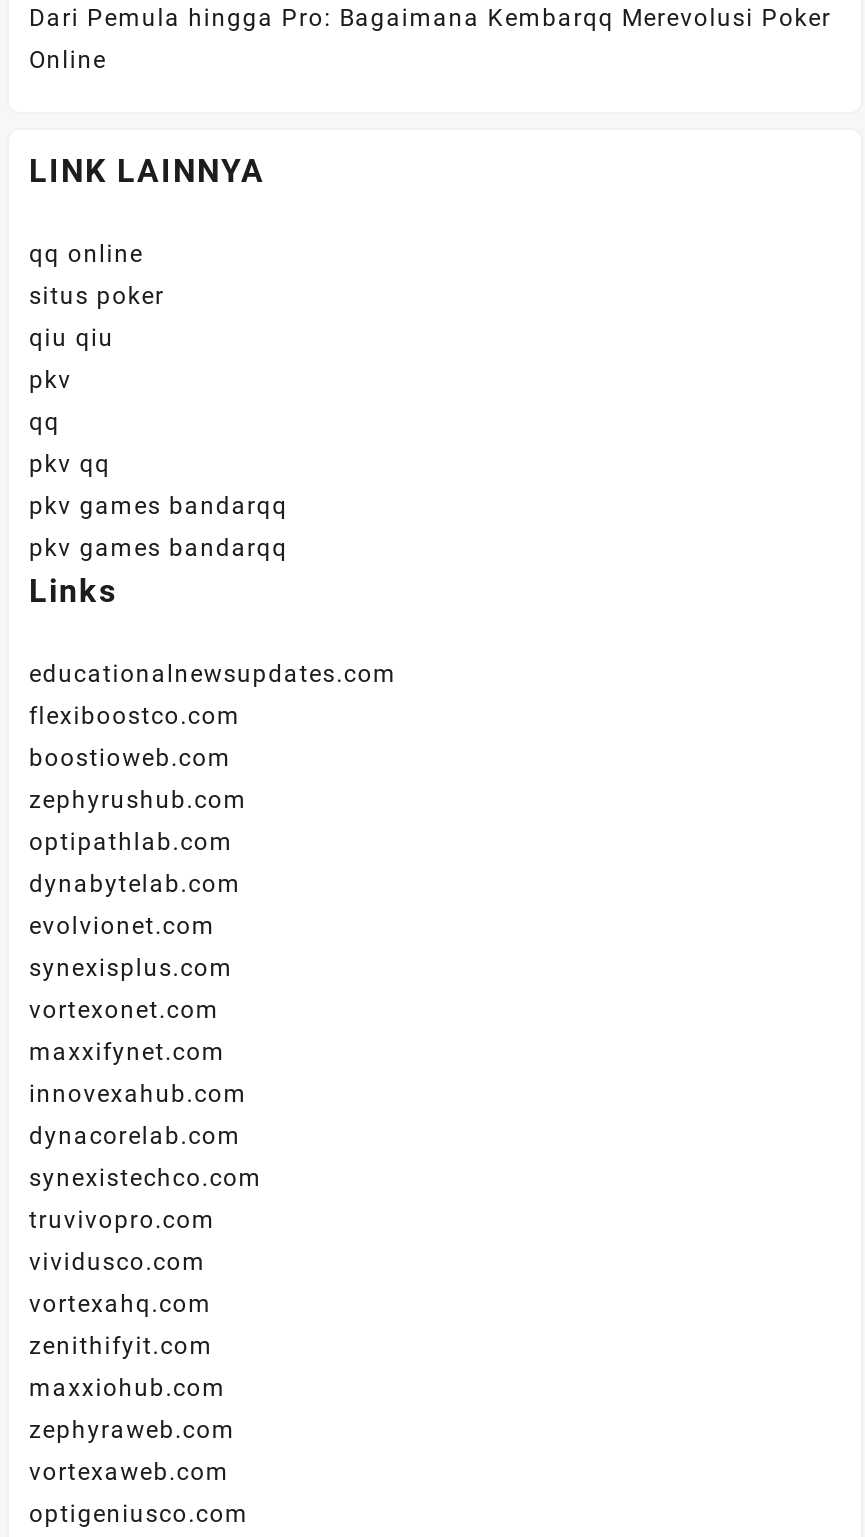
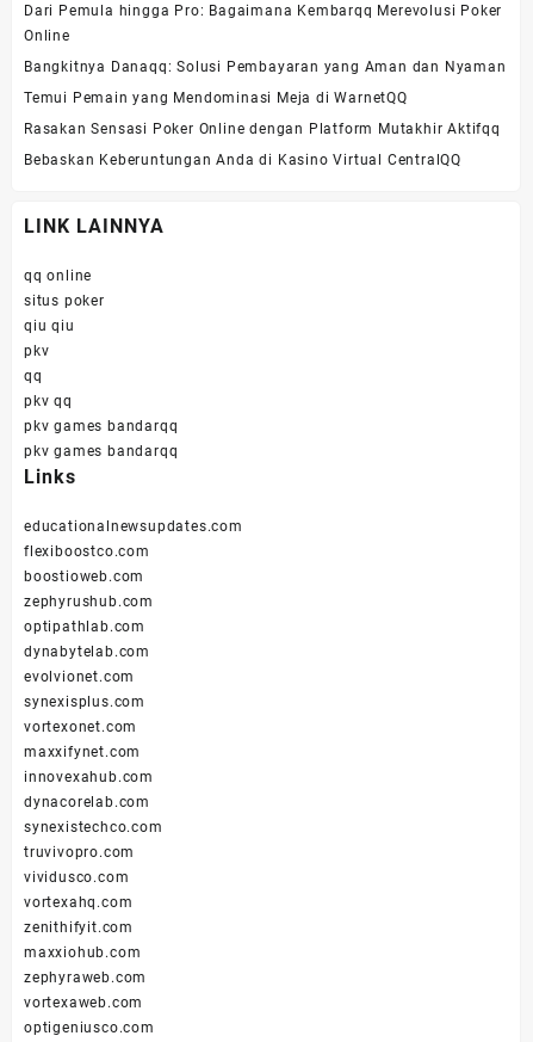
+ Bangkitnya Danaqq: Solusi Pembayaran yang Aman dan Nyaman
+ Temui Pemain yang Mendominasi Meja di WarnetQQ
+ Rasakan Sensasi Poker Online dengan Platform Mutakhir Aktifqq
+ Bebaskan Keberuntungan Anda di Kasino Virtual CentralQQ
